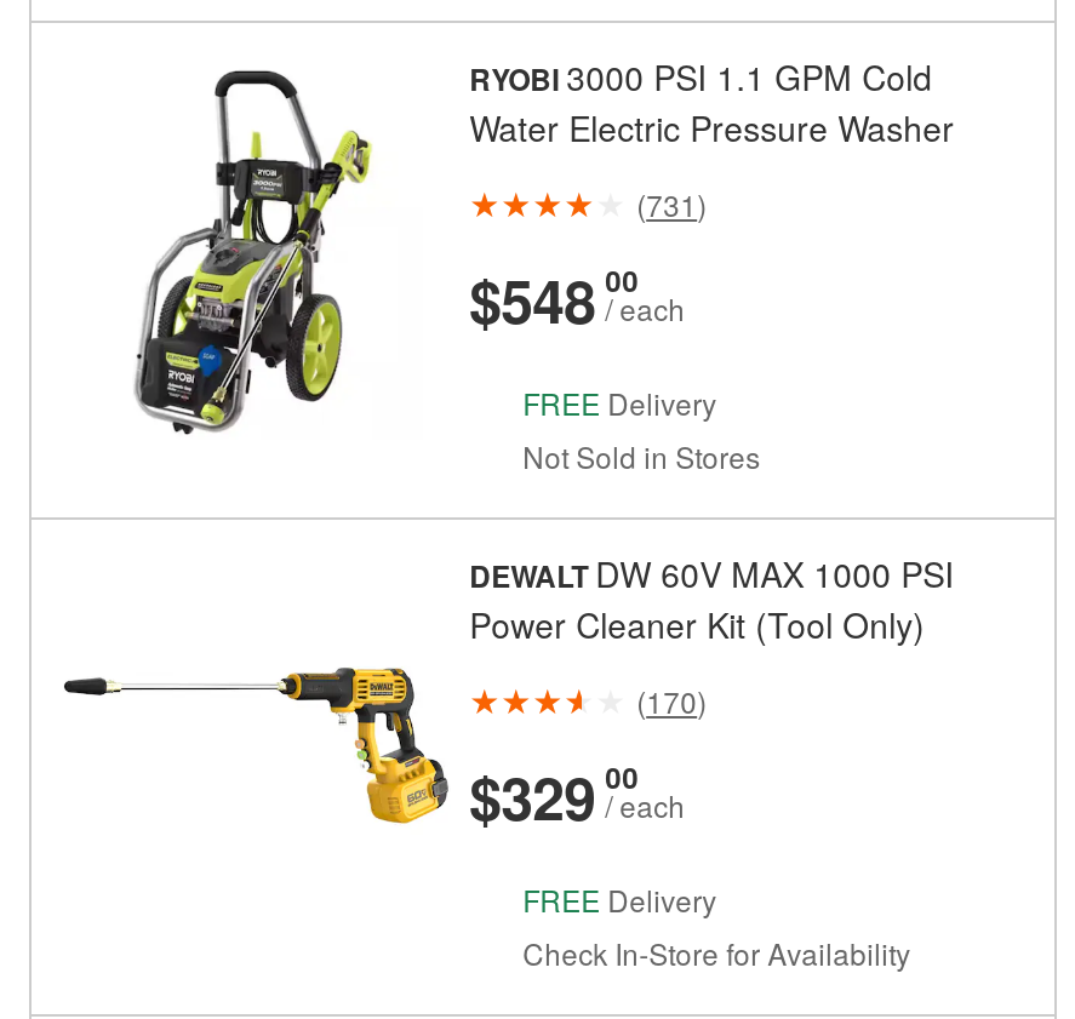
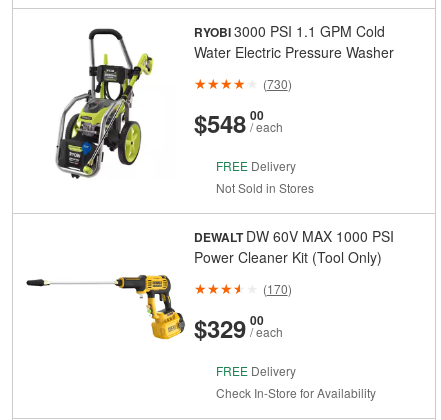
- (731)
+ (730)
